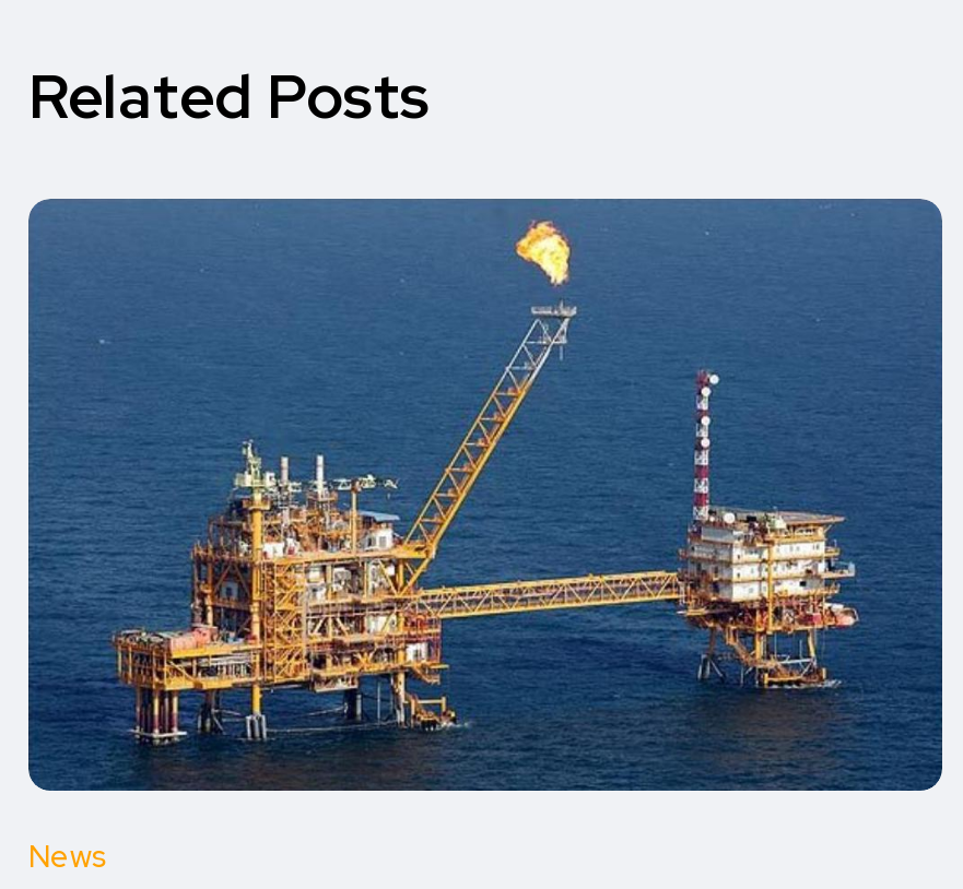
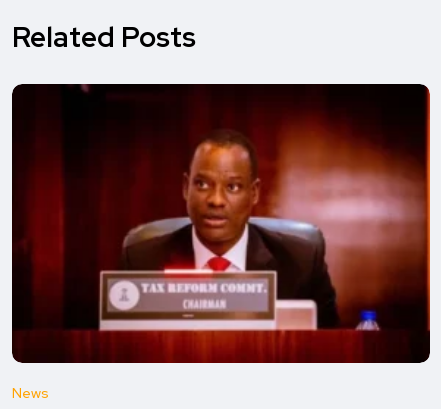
- [image]
+ [image]
